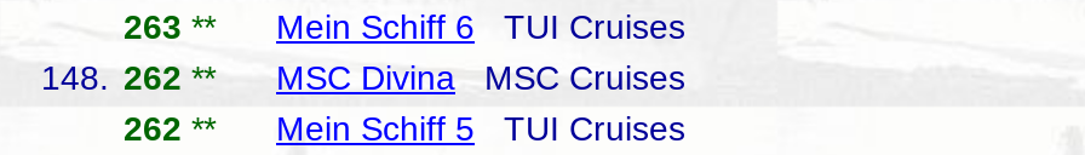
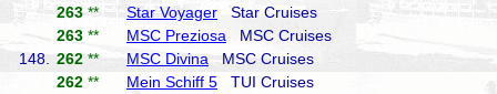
- Mein Schiff 6 TUI Cruises
+ Star Voyager Star Cruises
+ 263 **
+ MSC Preziosa MSC Cruises
